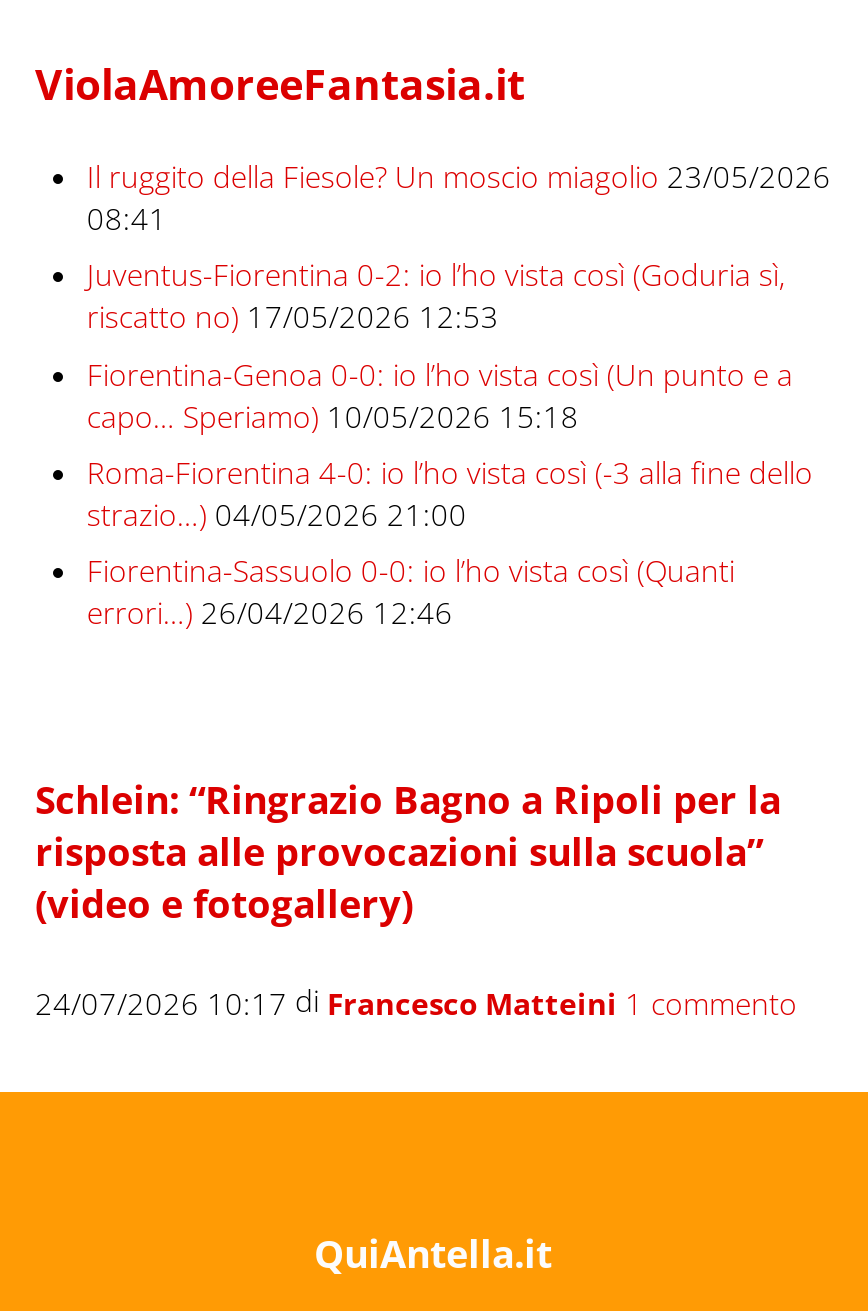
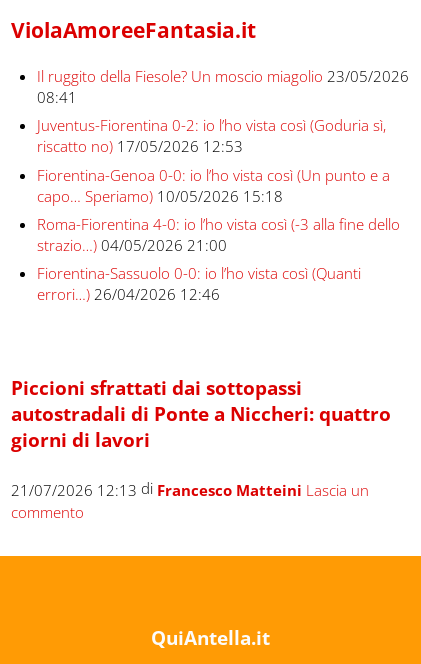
- Schlein: “Ringrazio Bagno a Ripoli per la
- risposta alle provocazioni sulla scuola”
- (video e fotogallery)
+ Piccioni sfrattati dai sottopassi
+ autostradali di Ponte a Niccheri: quattro
+ giorni di lavori

- 24/07/2026 10:17 di Francesco Matteini 1 commento
+ 21/07/2026 12:13 di Francesco Matteini Lascia un
+ commento
